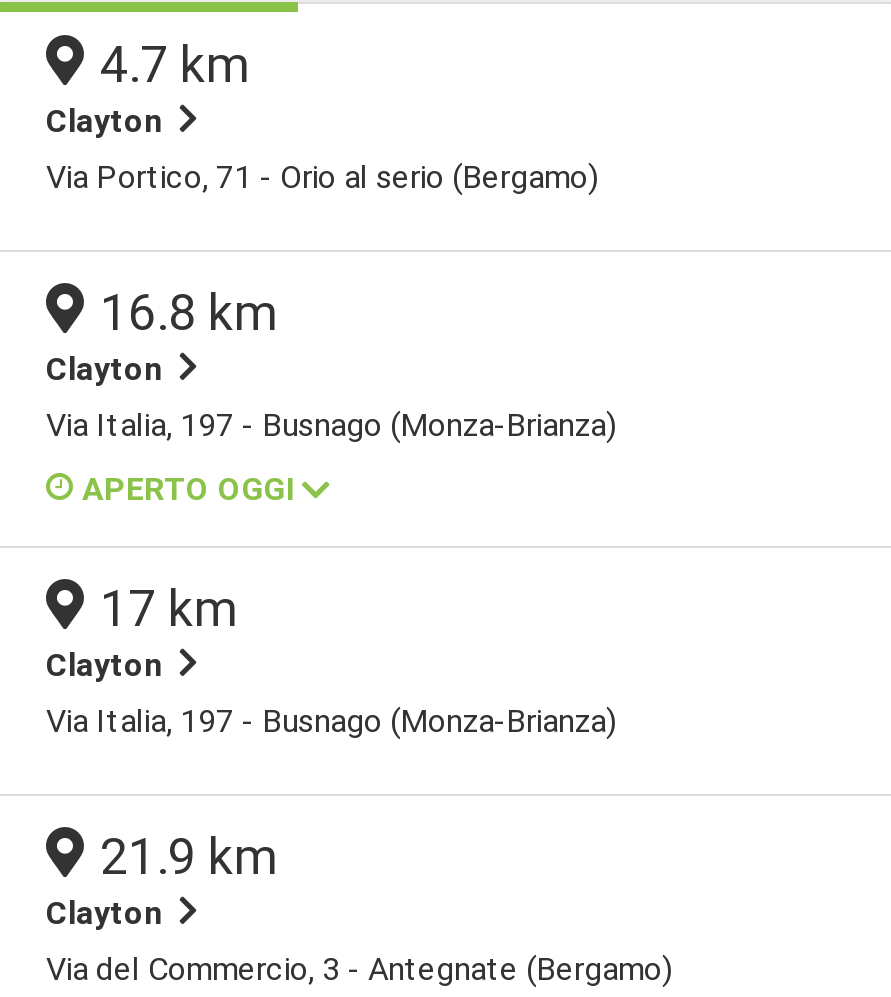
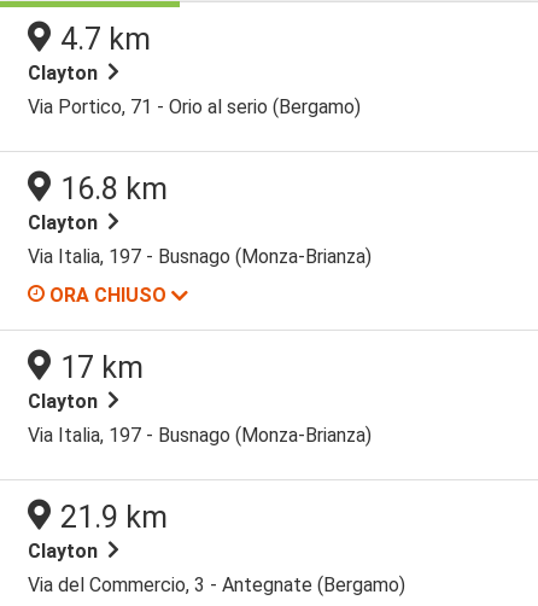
- APERTO OGGI
+ ORA CHIUSO
